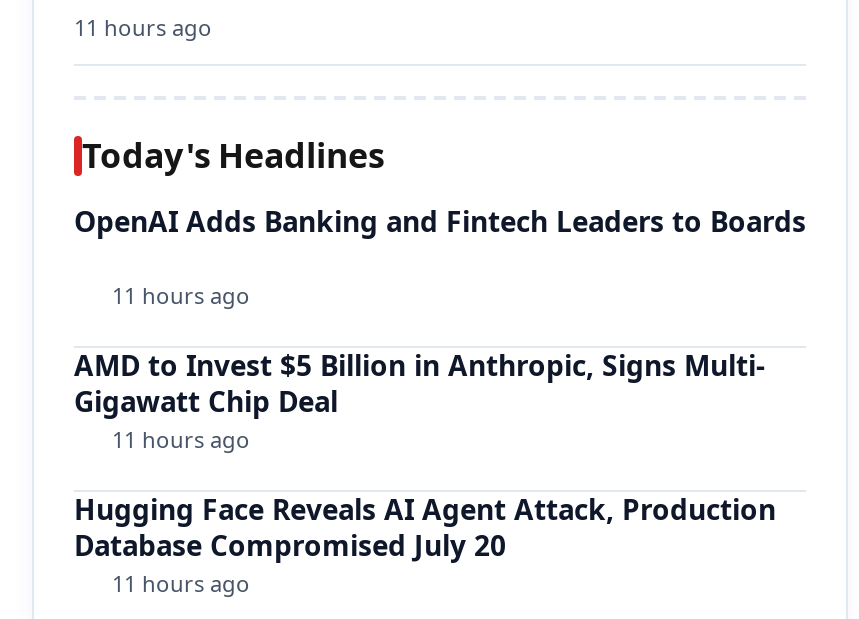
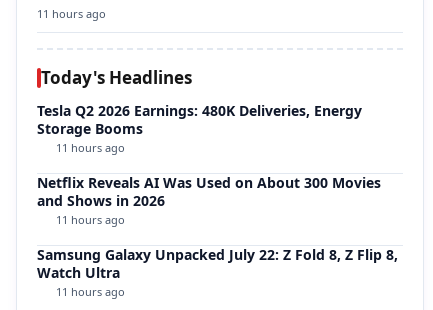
- OpenAI Adds Banking and Fintech Leaders to Boards
+ Tesla Q2 2026 Earnings: 480K Deliveries, Energy
+ Storage Booms

- AMD to Invest $5 Billion in Anthropic, Signs Multi-
- Gigawatt Chip Deal
+ Netflix Reveals AI Was Used on About 300 Movies
+ and Shows in 2026

- Hugging Face Reveals AI Agent Attack, Production
- Database Compromised July 20
+ Samsung Galaxy Unpacked July 22: Z Fold 8, Z Flip 8,
+ Watch Ultra
